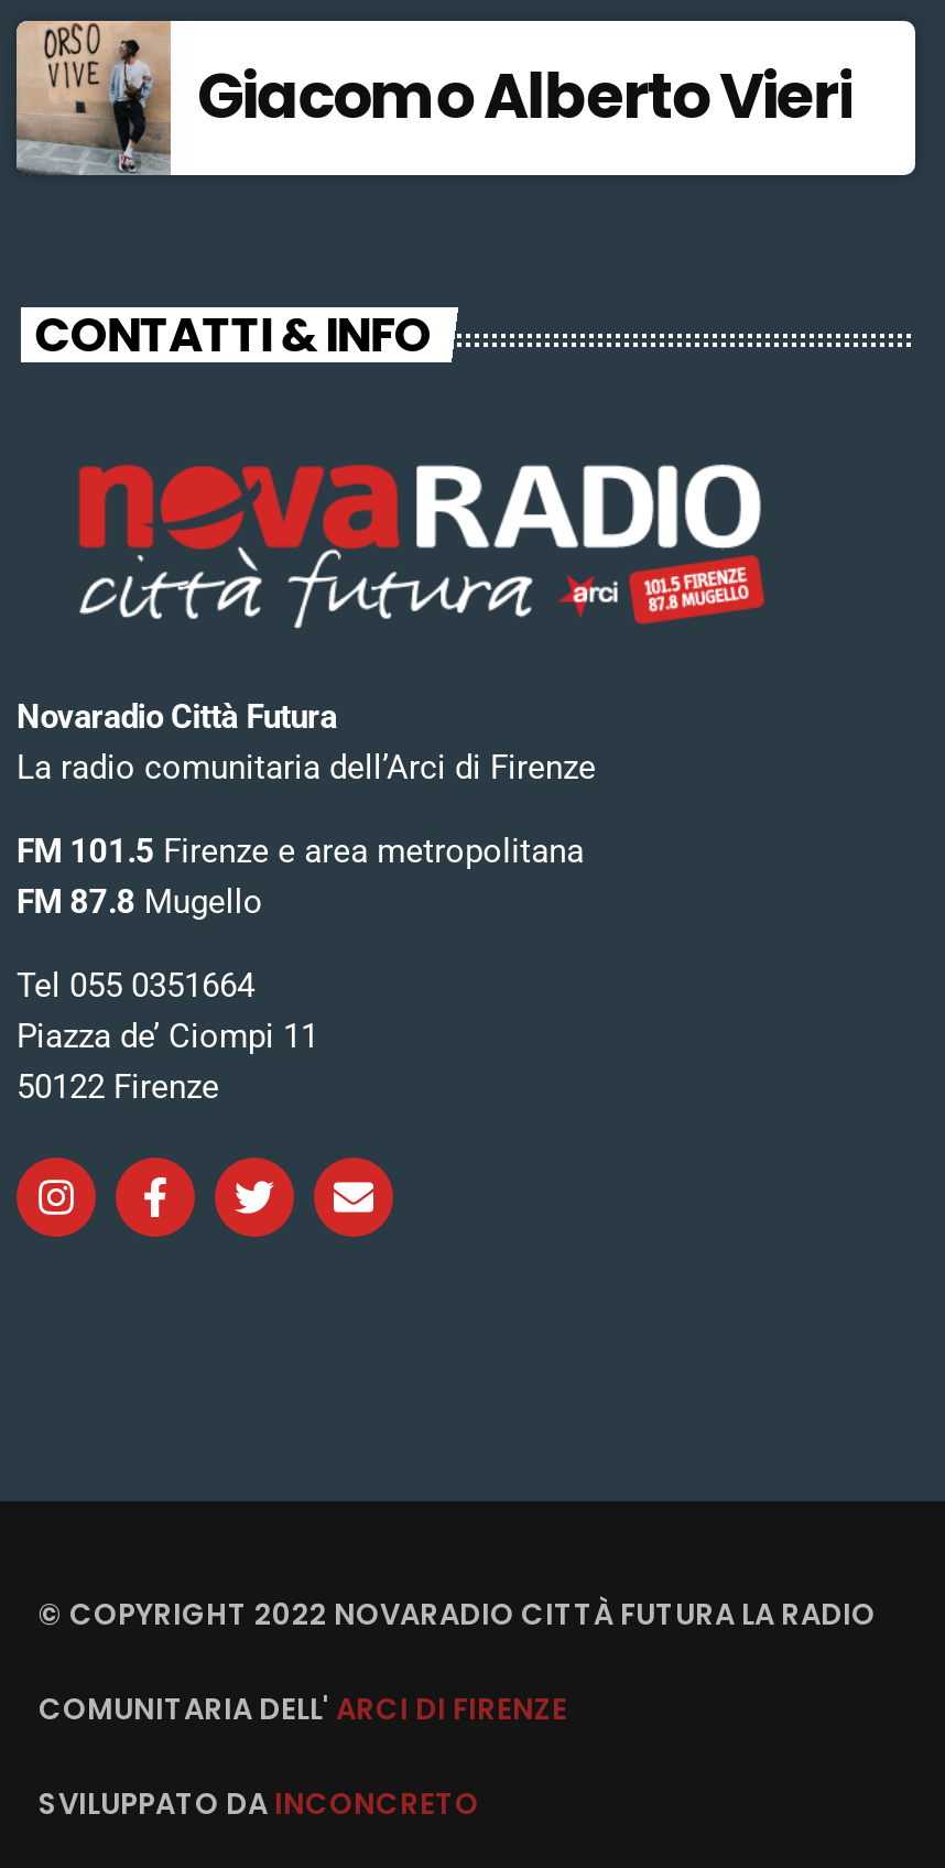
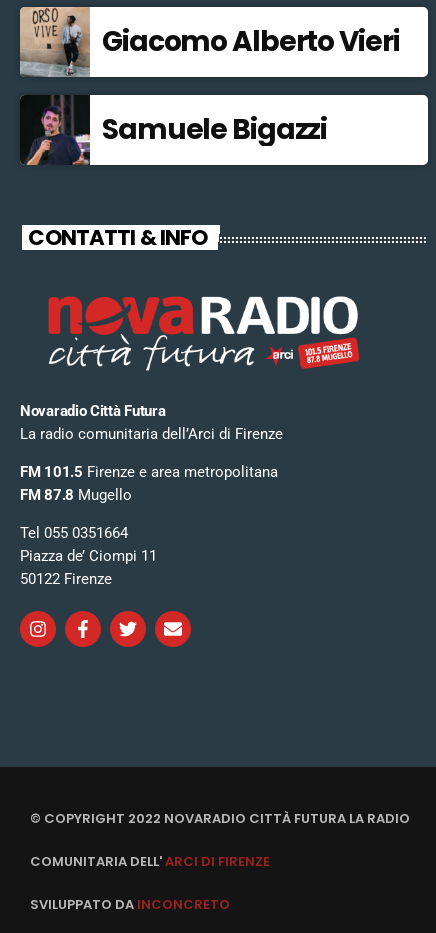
+ [image]
+ Samuele Bigazzi
